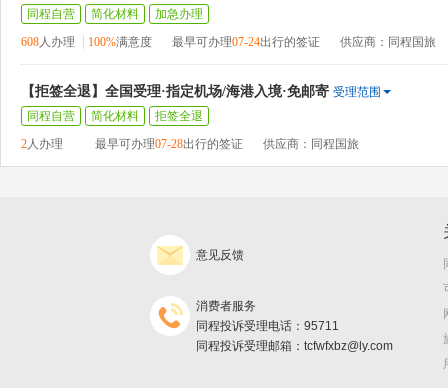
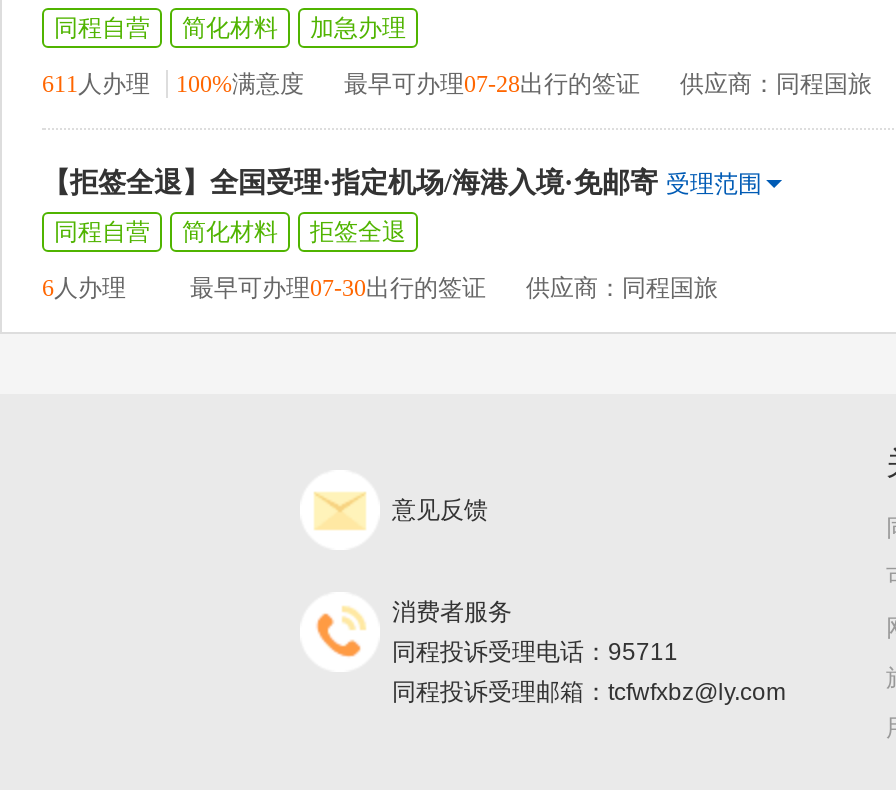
- 608人办理
+ 611人办理

- 最早可办理07-24出行的签证

- 2人办理
+ 6人办理

moved up: 最早可办理07-28出行的签证

+ 最早可办理07-30出行的签证
